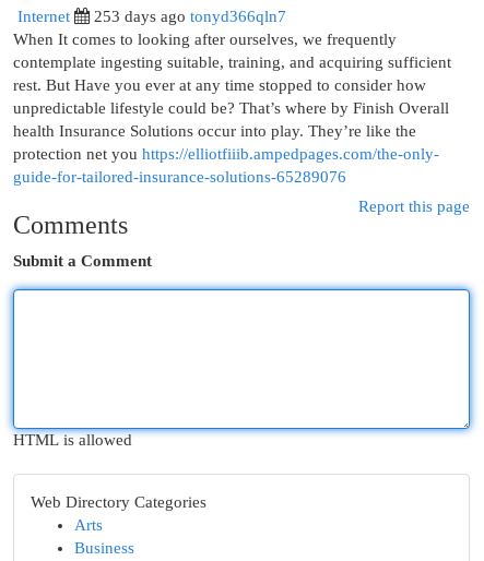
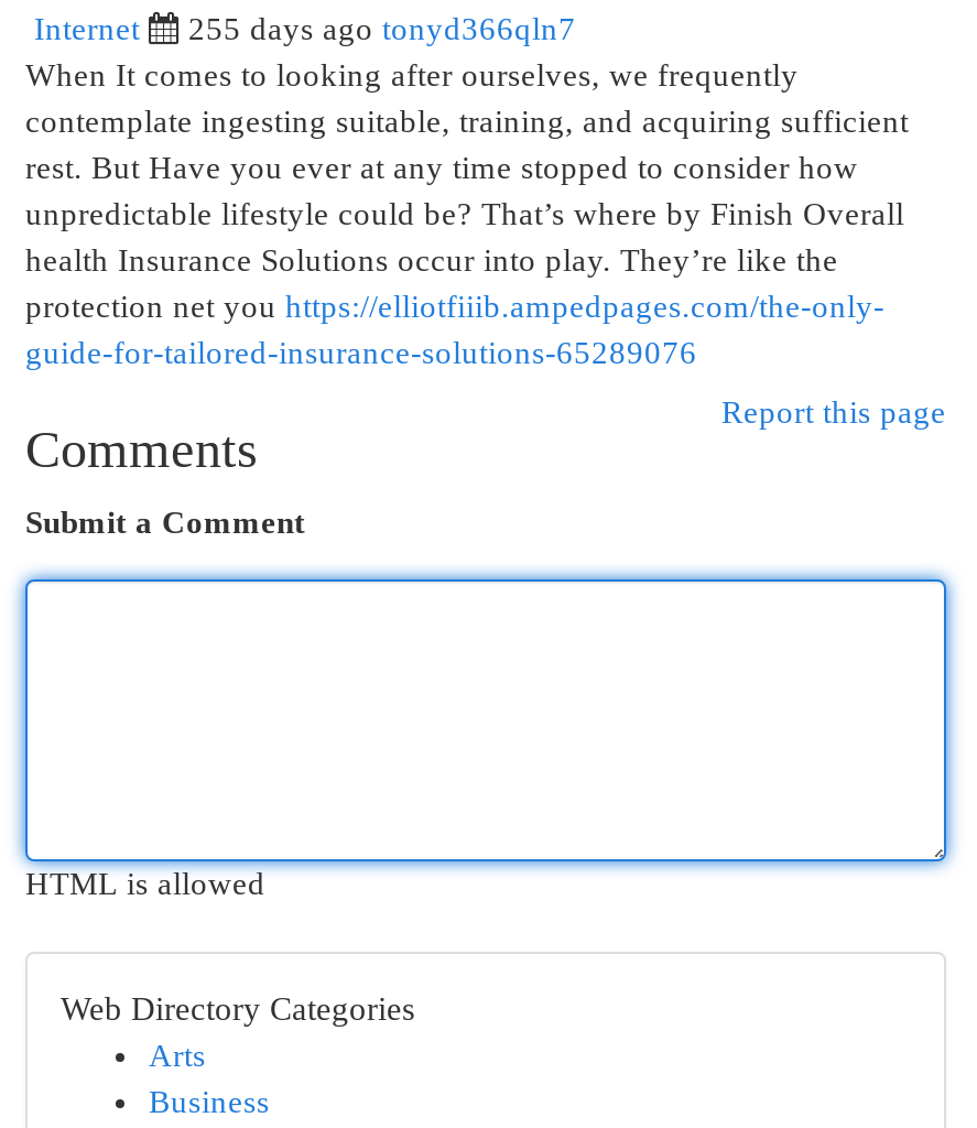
- 253 days ago tonyd366qln7
+ 255 days ago tonyd366qln7
